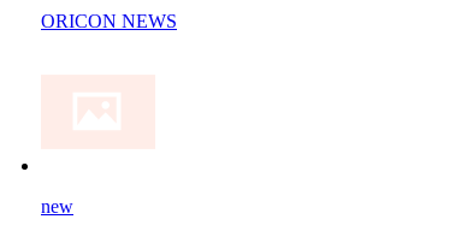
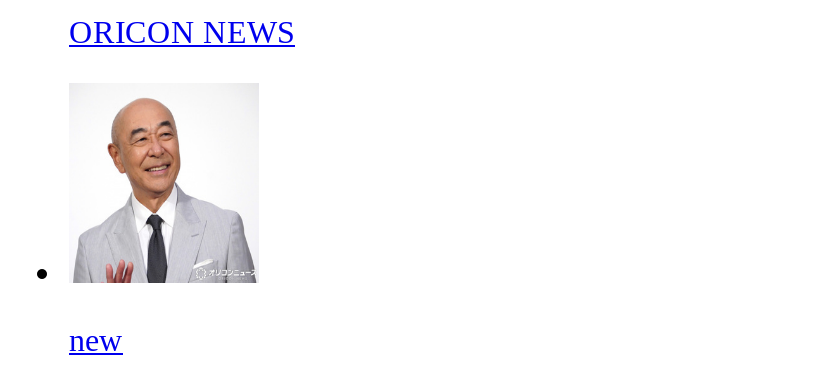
+ [image]
